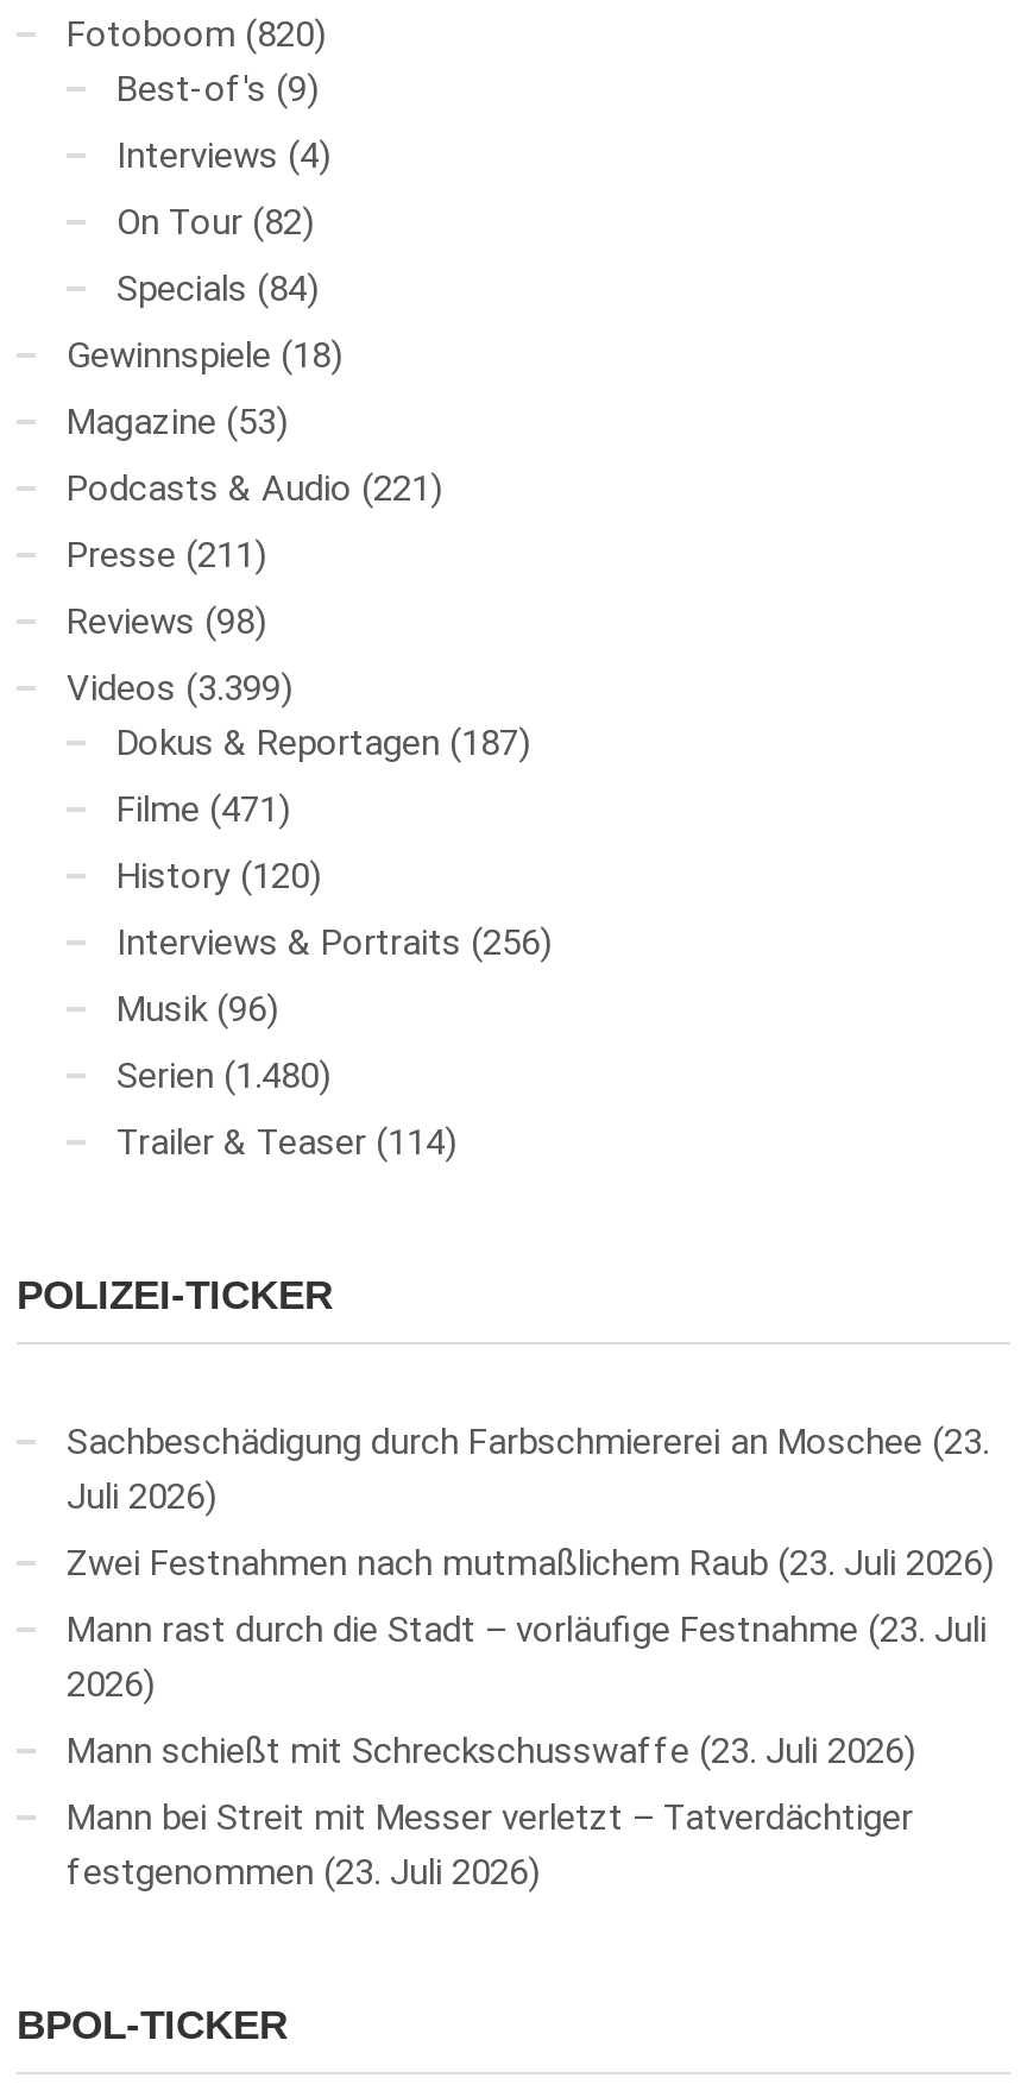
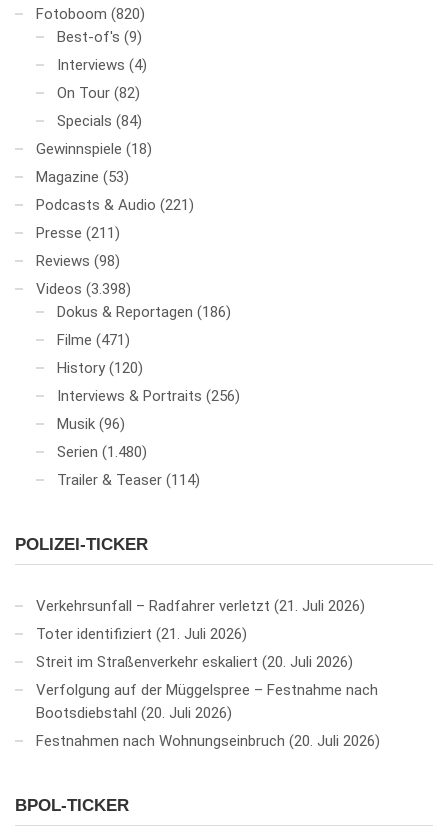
- Videos (3.399)
+ Videos (3.398)

- Dokus & Reportagen (187)
+ Dokus & Reportagen (186)

- Sachbeschädigung durch Farbschmiererei an Moschee 23.
- Juli 2026
+ Verkehrsunfall – Radfahrer verletzt 21. Juli 2026

- Zwei Festnahmen nach mutmaßlichem Raub 23. Juli 2026
+ Toter identifiziert 21. Juli 2026

- Mann rast durch die Stadt – vorläufige Festnahme 23. Juli
- 2026
+ Streit im Straßenverkehr eskaliert 20. Juli 2026

- Mann schießt mit Schreckschusswaffe 23. Juli 2026
+ Verfolgung auf der Müggelspree – Festnahme nach
+ Bootsdiebstahl 20. Juli 2026

- Mann bei Streit mit Messer verletzt – Tatverdächtiger
- festgenommen 23. Juli 2026
+ Festnahmen nach Wohnungseinbruch 20. Juli 2026
